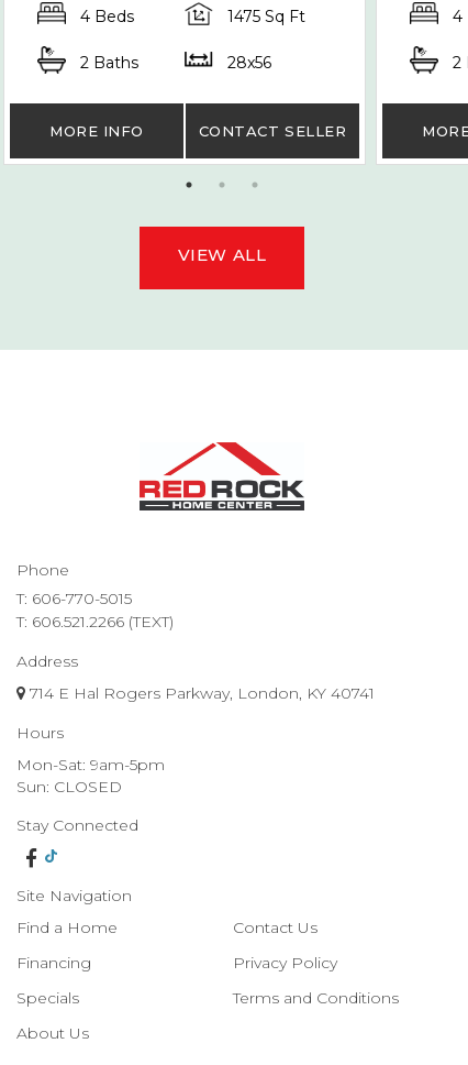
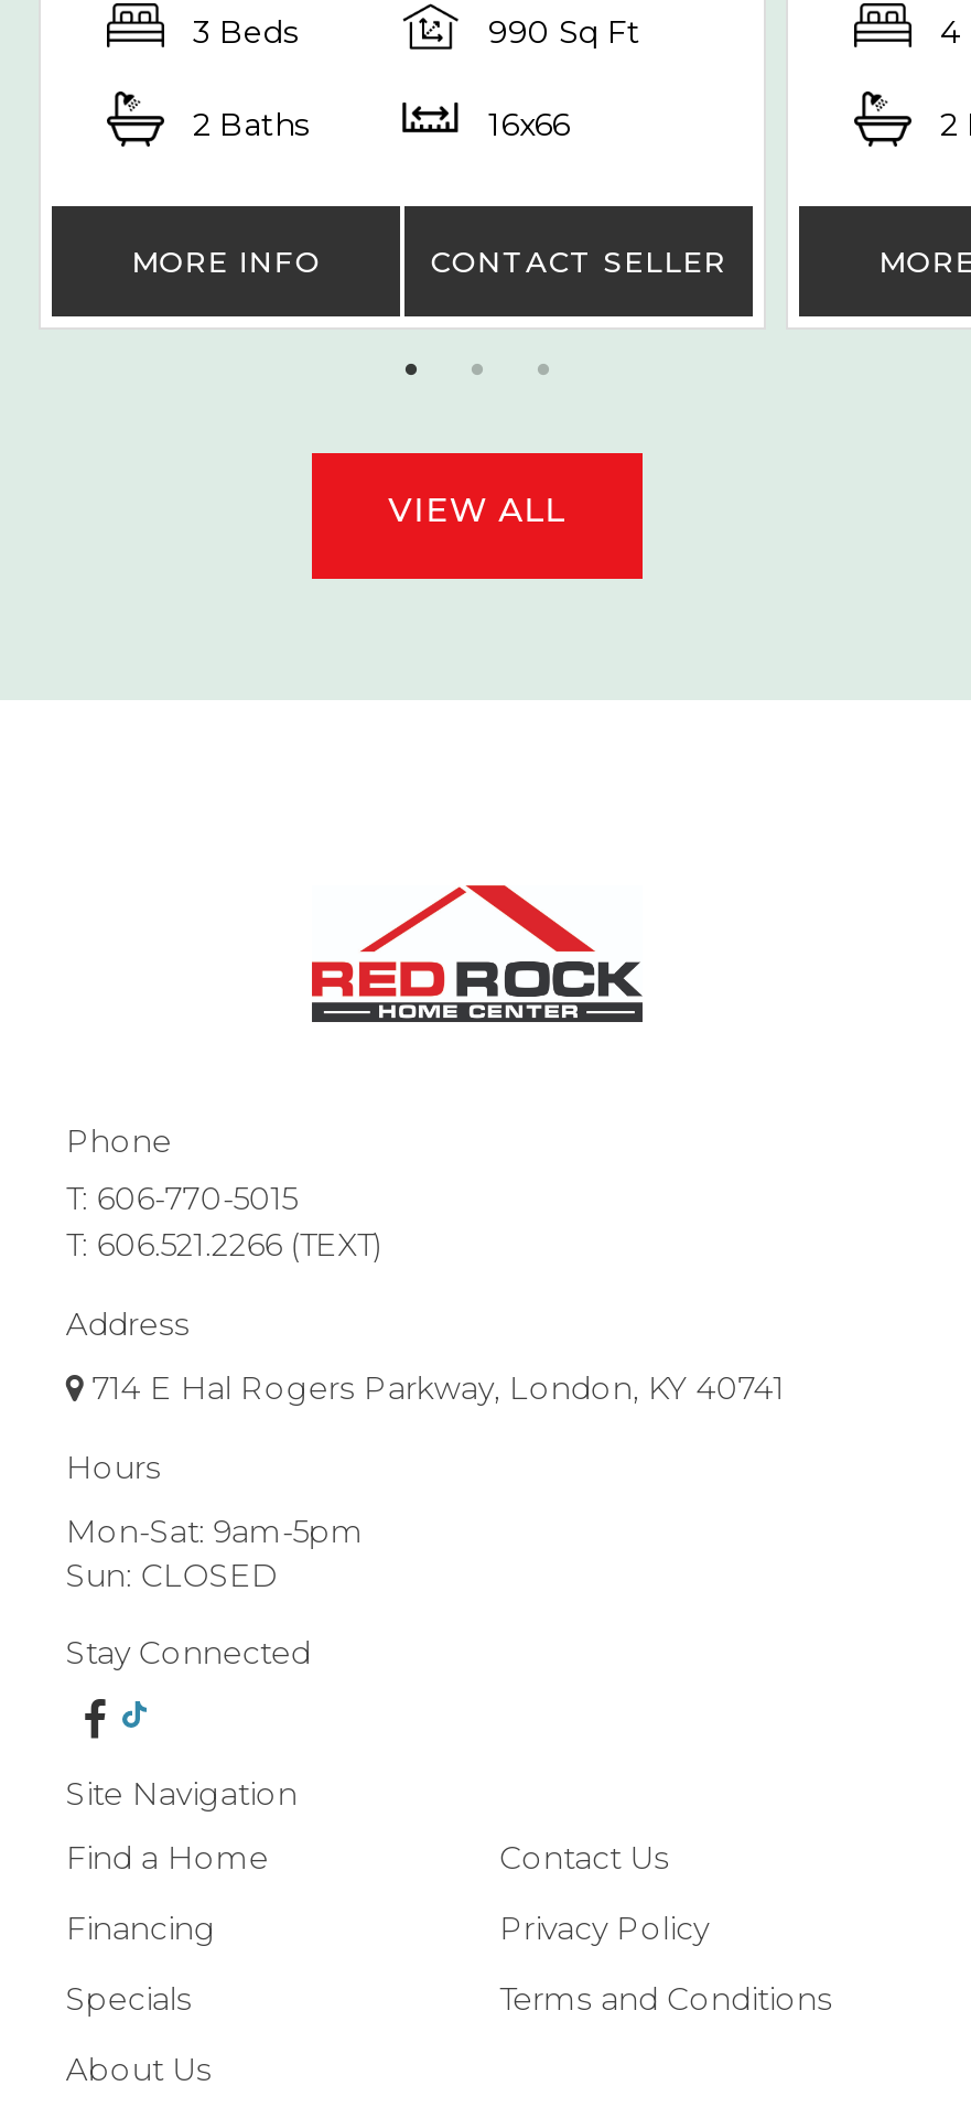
- 4 Beds
- 1475 Sq Ft
+ 3 Beds
+ 990 Sq Ft

- 28x56
+ 16x66
